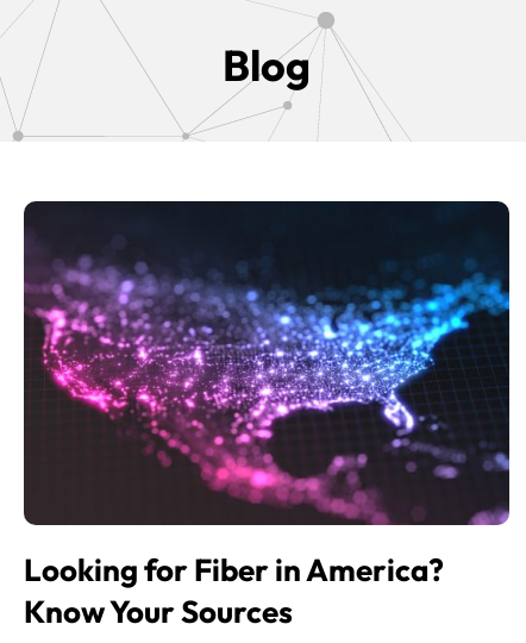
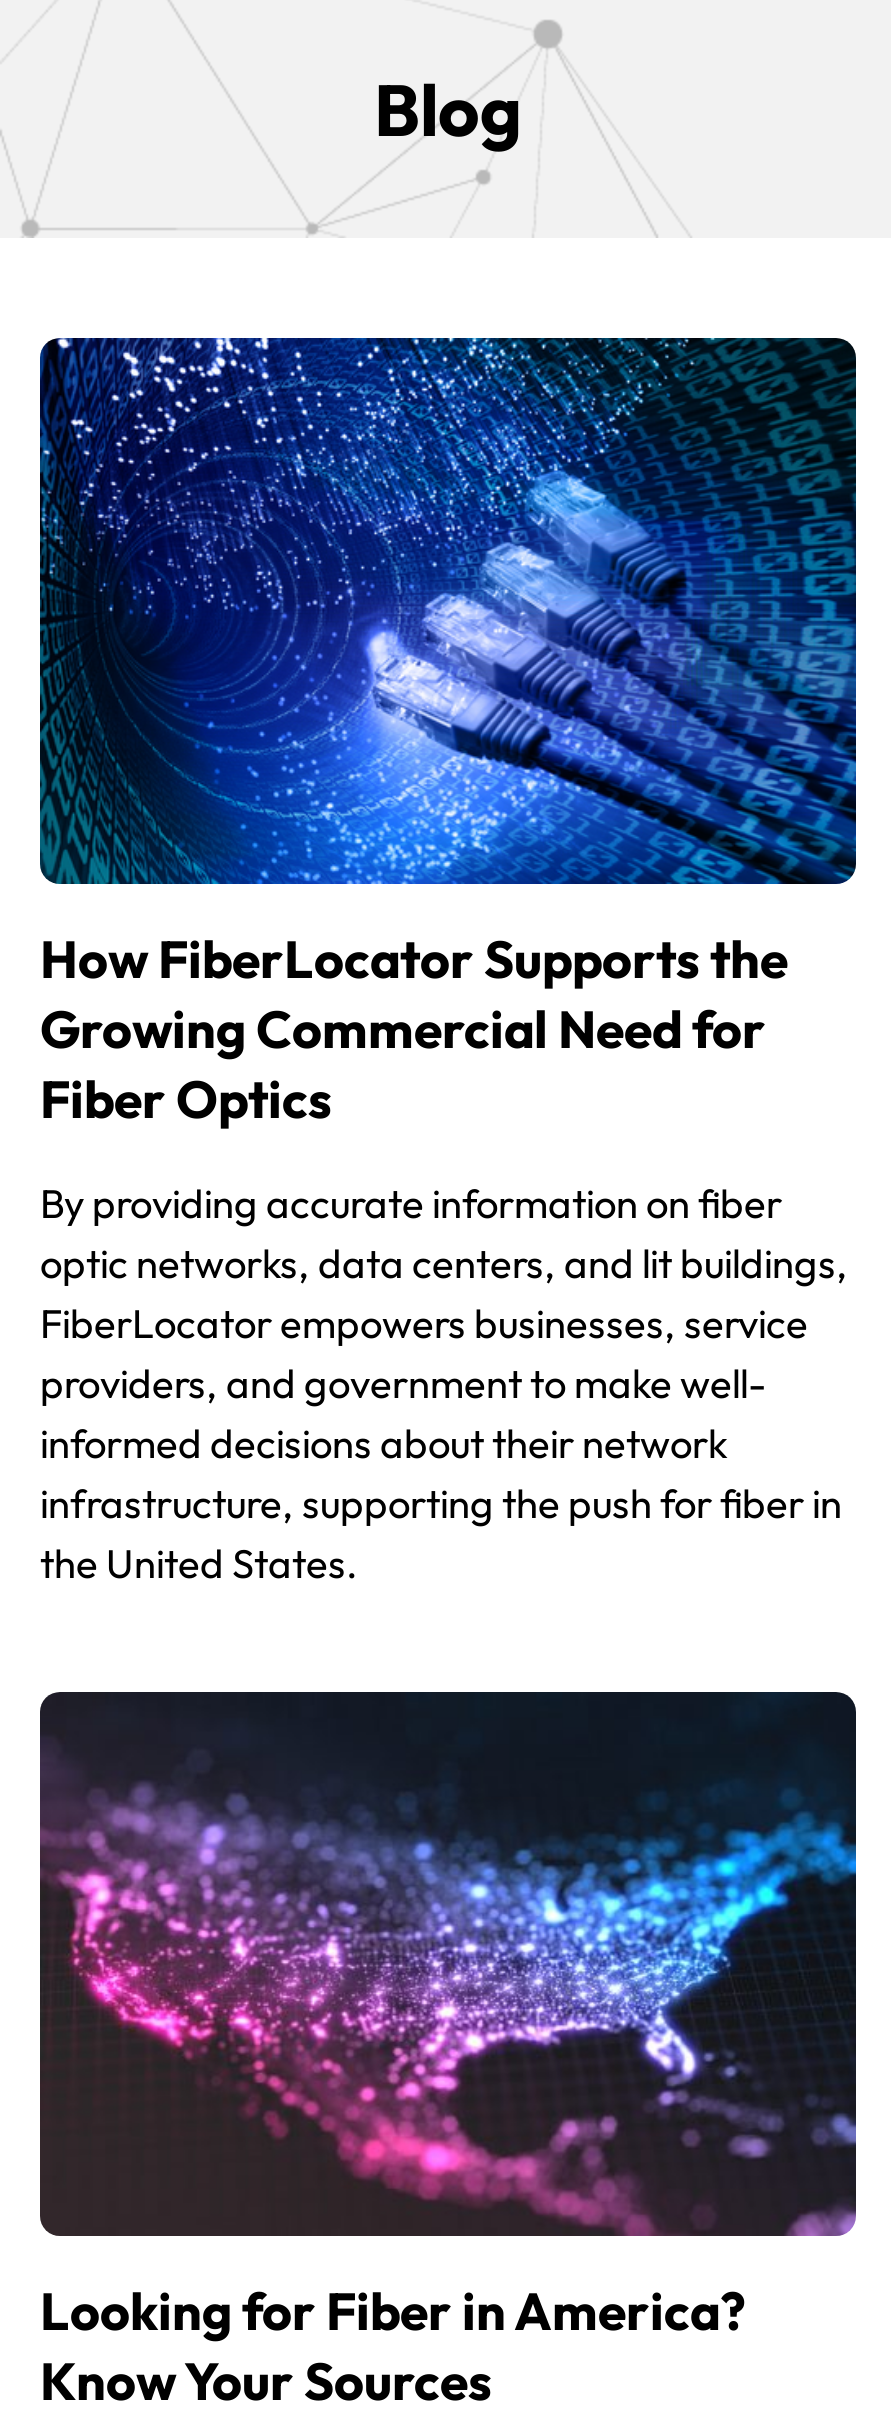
+ [image]
+ How FiberLocator Supports the
+ Growing Commercial Need for
+ Fiber Optics
+ By providing accurate information on fiber
+ optic networks, data centers, and lit buildings,
+ FiberLocator empowers businesses, service
+ providers, and government to make well-
+ informed decisions about their network
+ infrastructure, supporting the push for fiber in
+ the United States.
